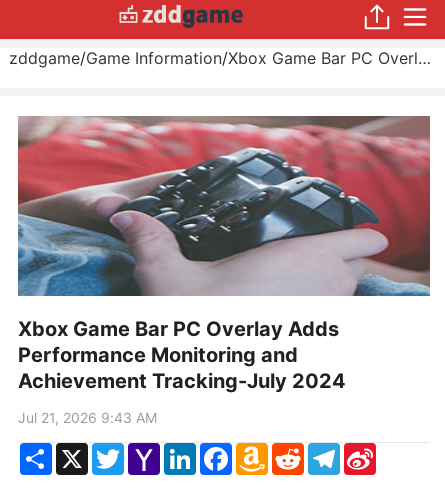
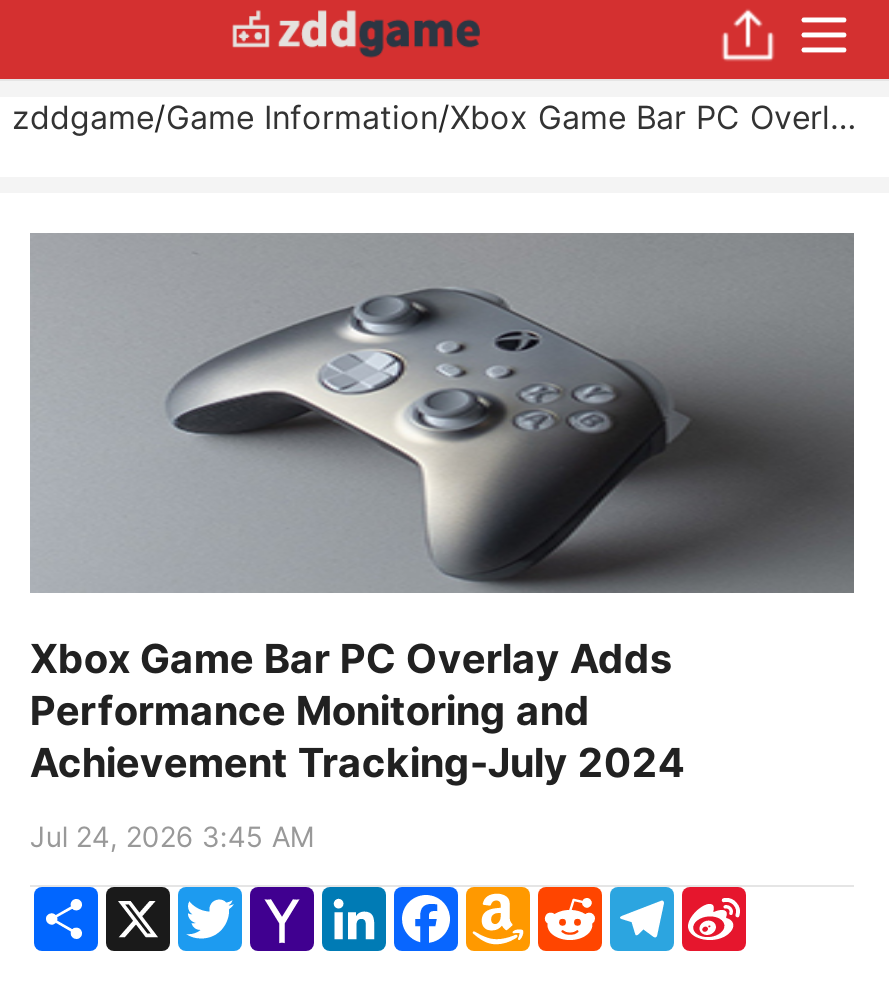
- [image]
+ [image]

- Jul 21, 2026 9:43 AM
+ Jul 24, 2026 3:45 AM
